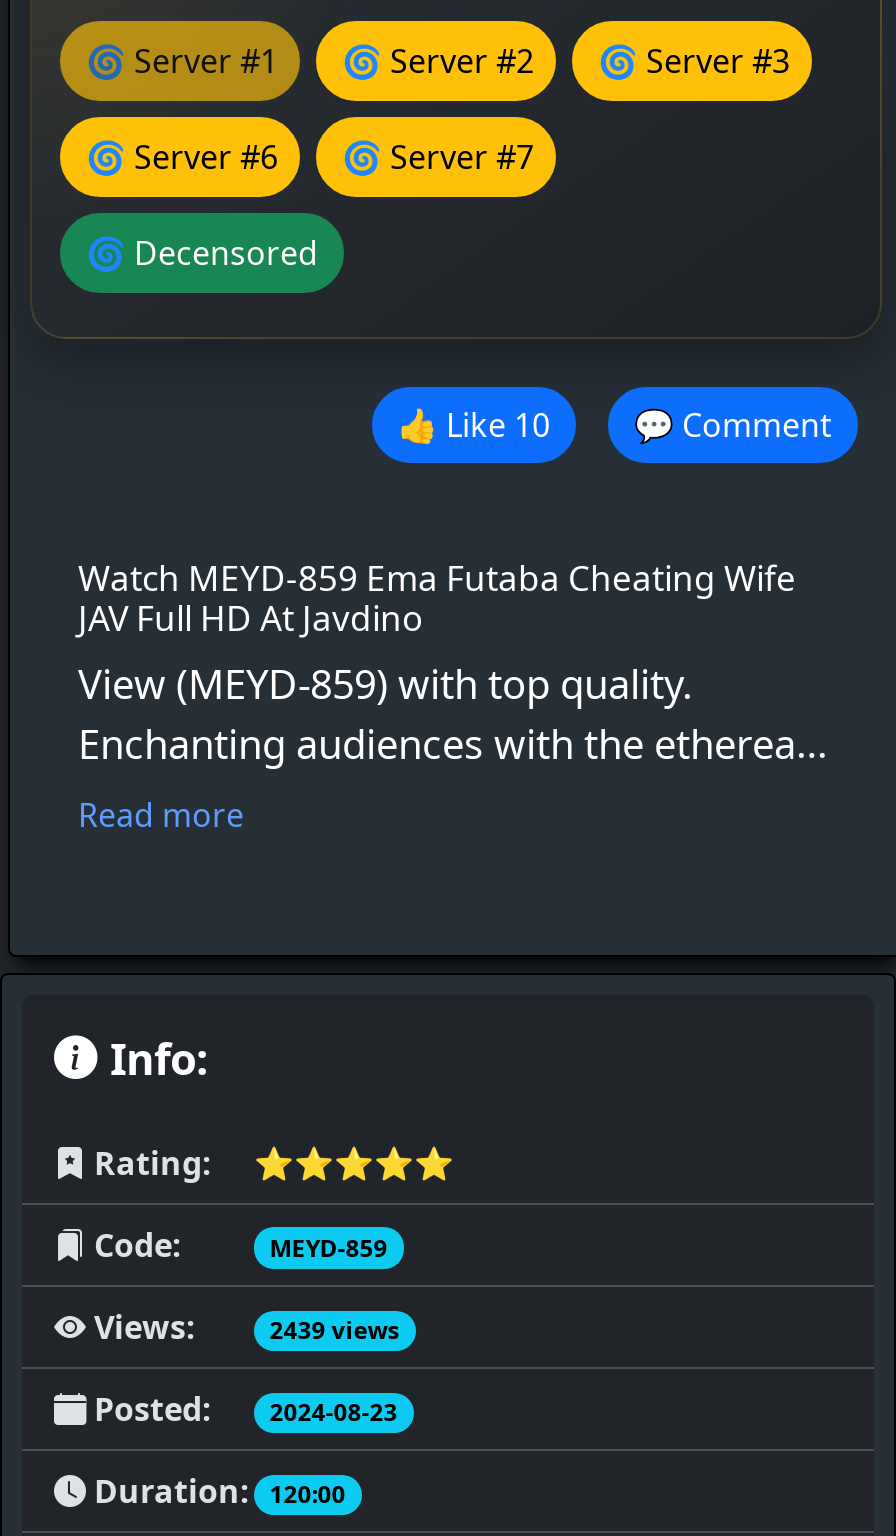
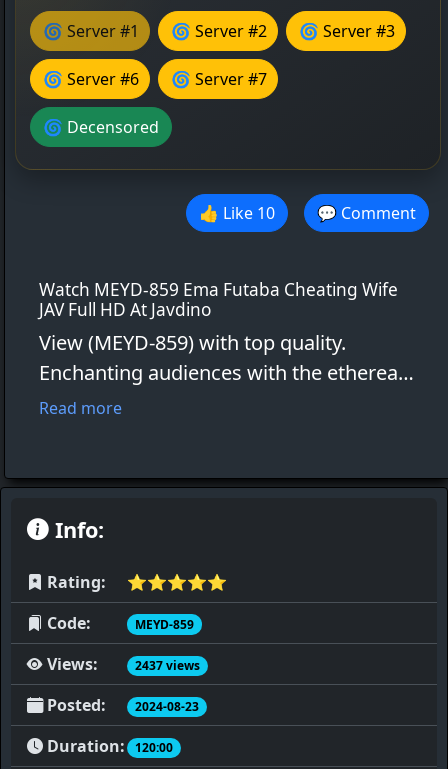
- 2439 views
+ 2437 views
